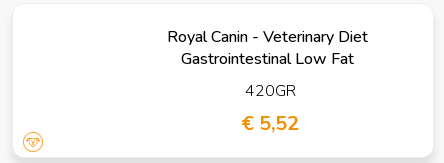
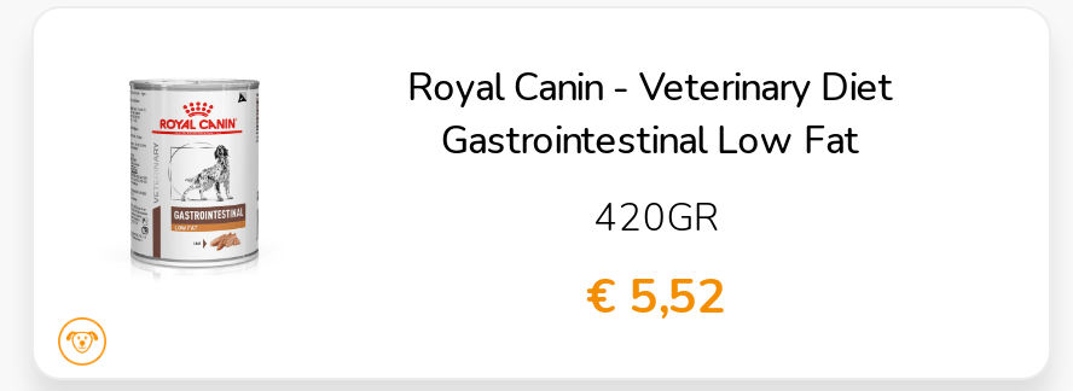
+ [image]
